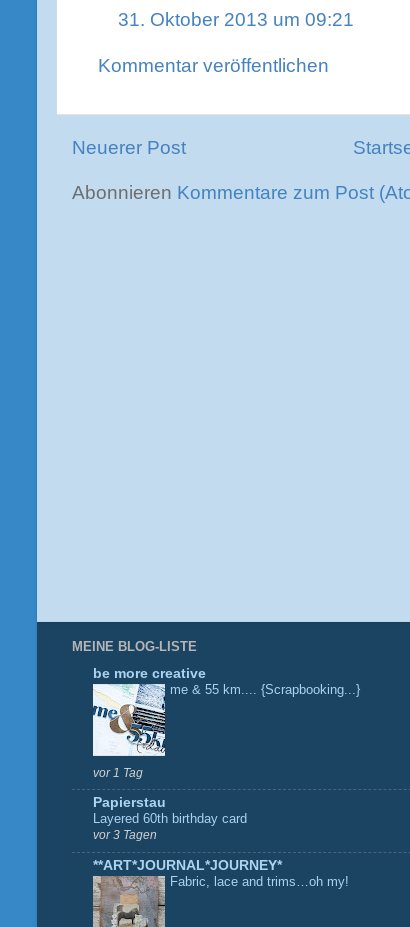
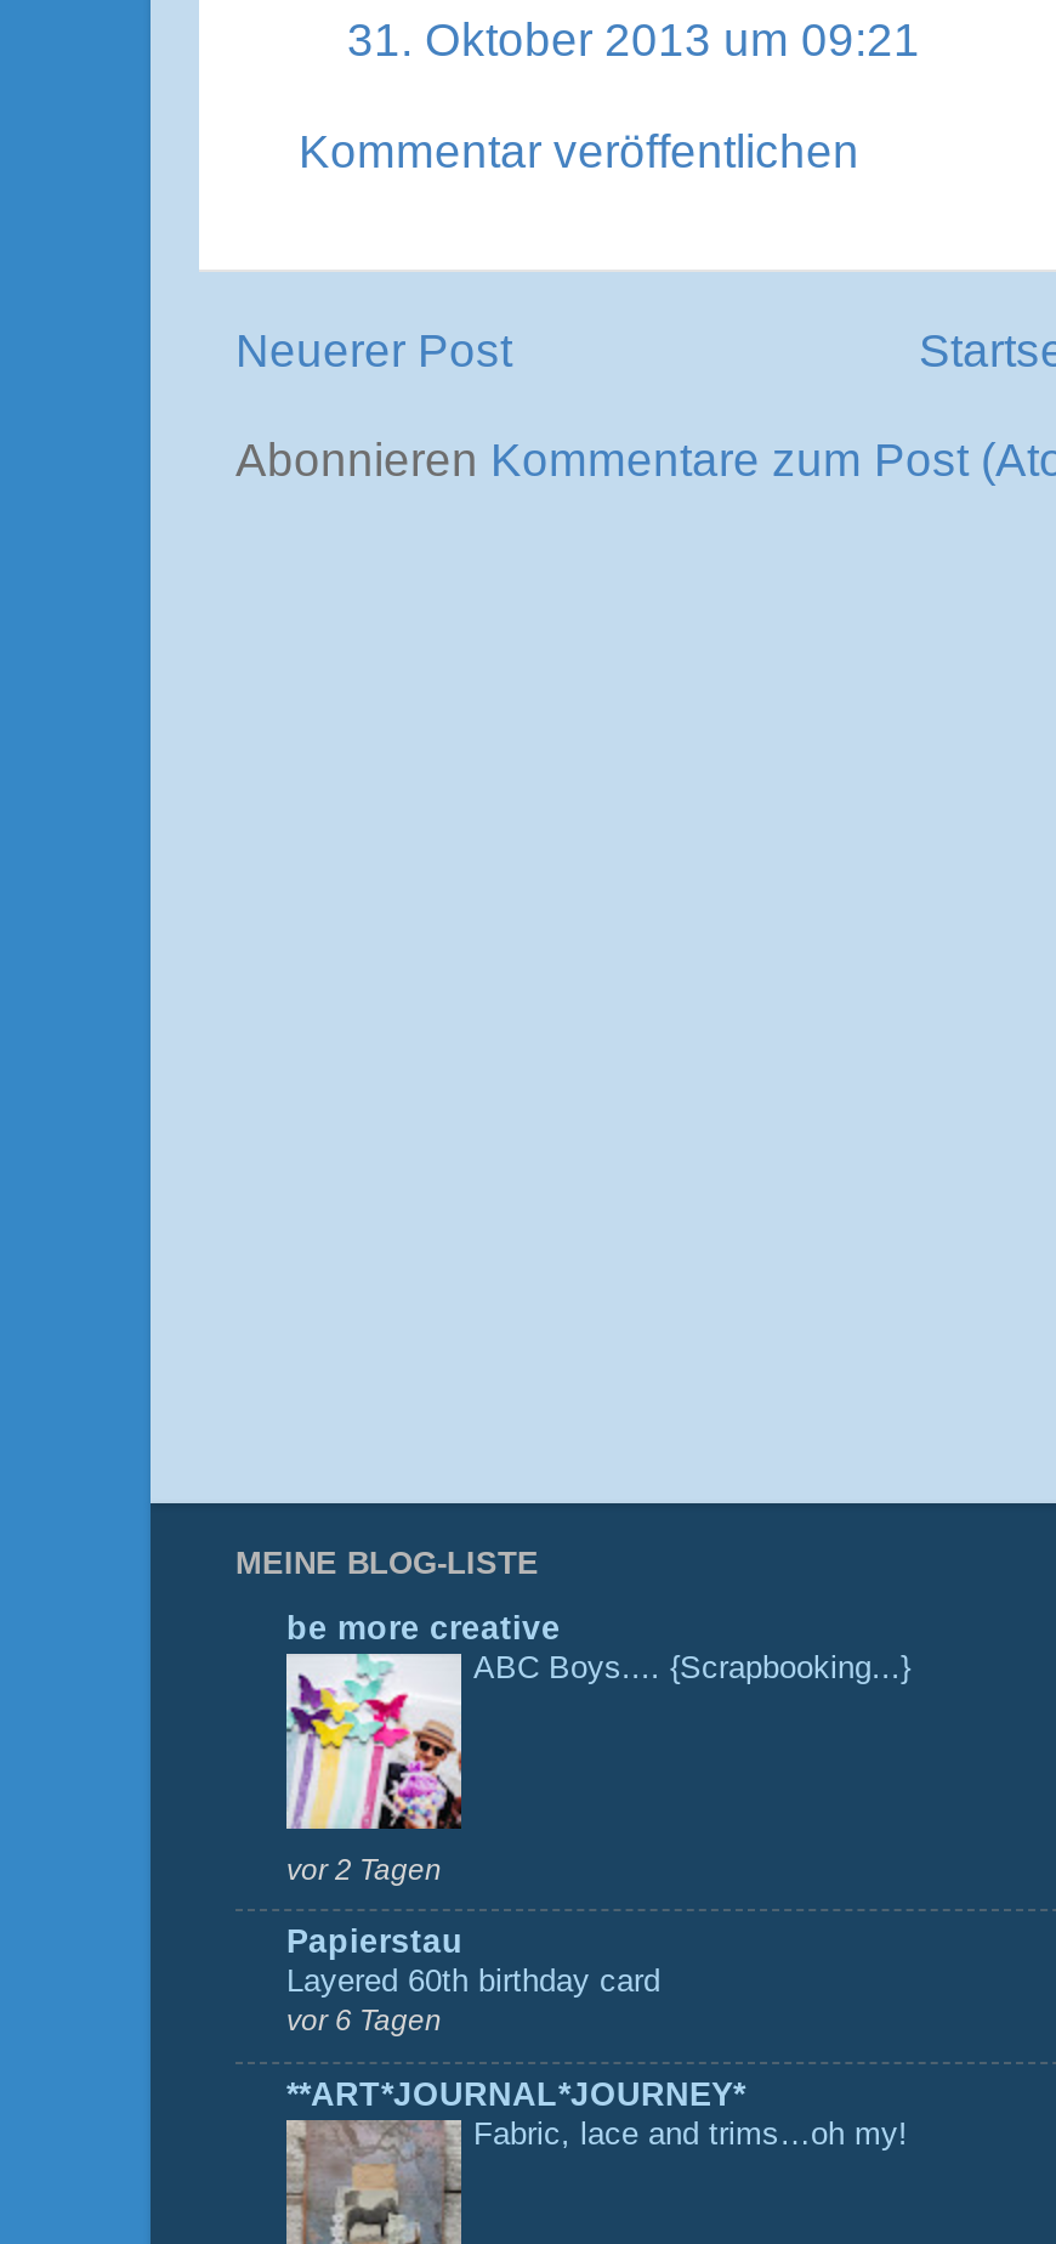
- [image]
- me & 55 km.... {Scrapbooking...}
+ [image]
+ ABC Boys.... {Scrapbooking...}

- vor 1 Tag
+ vor 2 Tagen

- vor 3 Tagen
+ vor 6 Tagen
